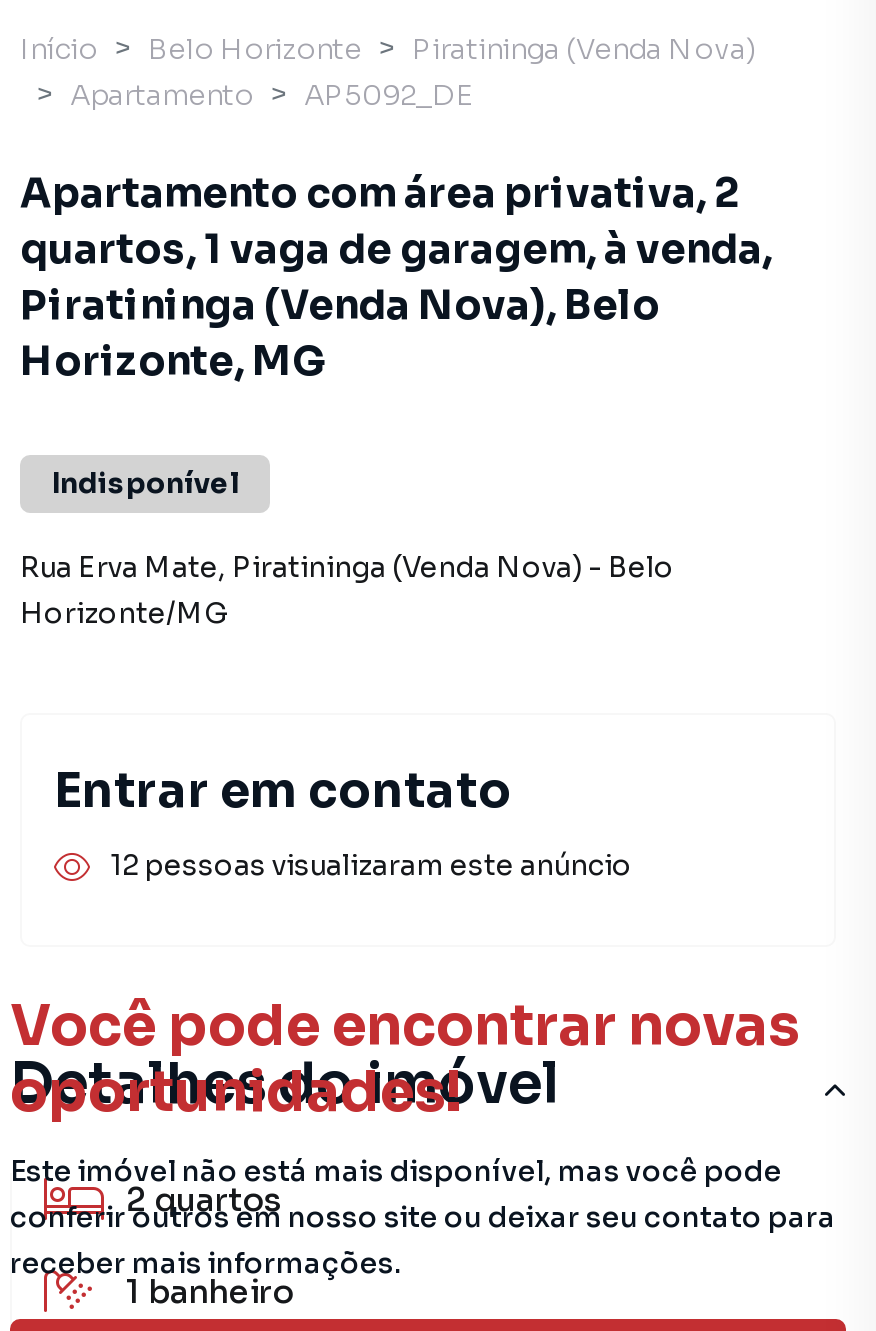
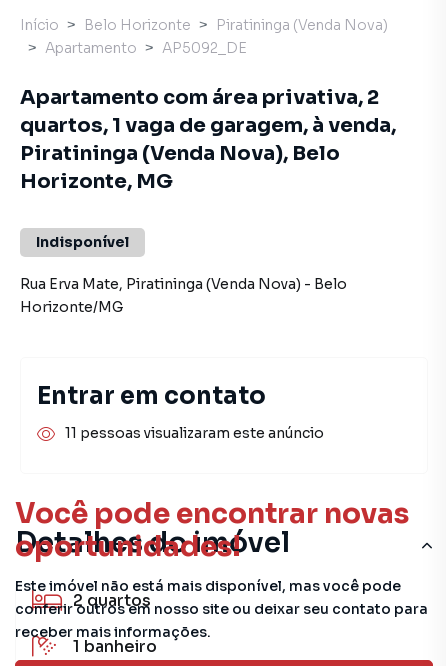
- 12 pessoas visualizaram este anúncio
+ 11 pessoas visualizaram este anúncio
